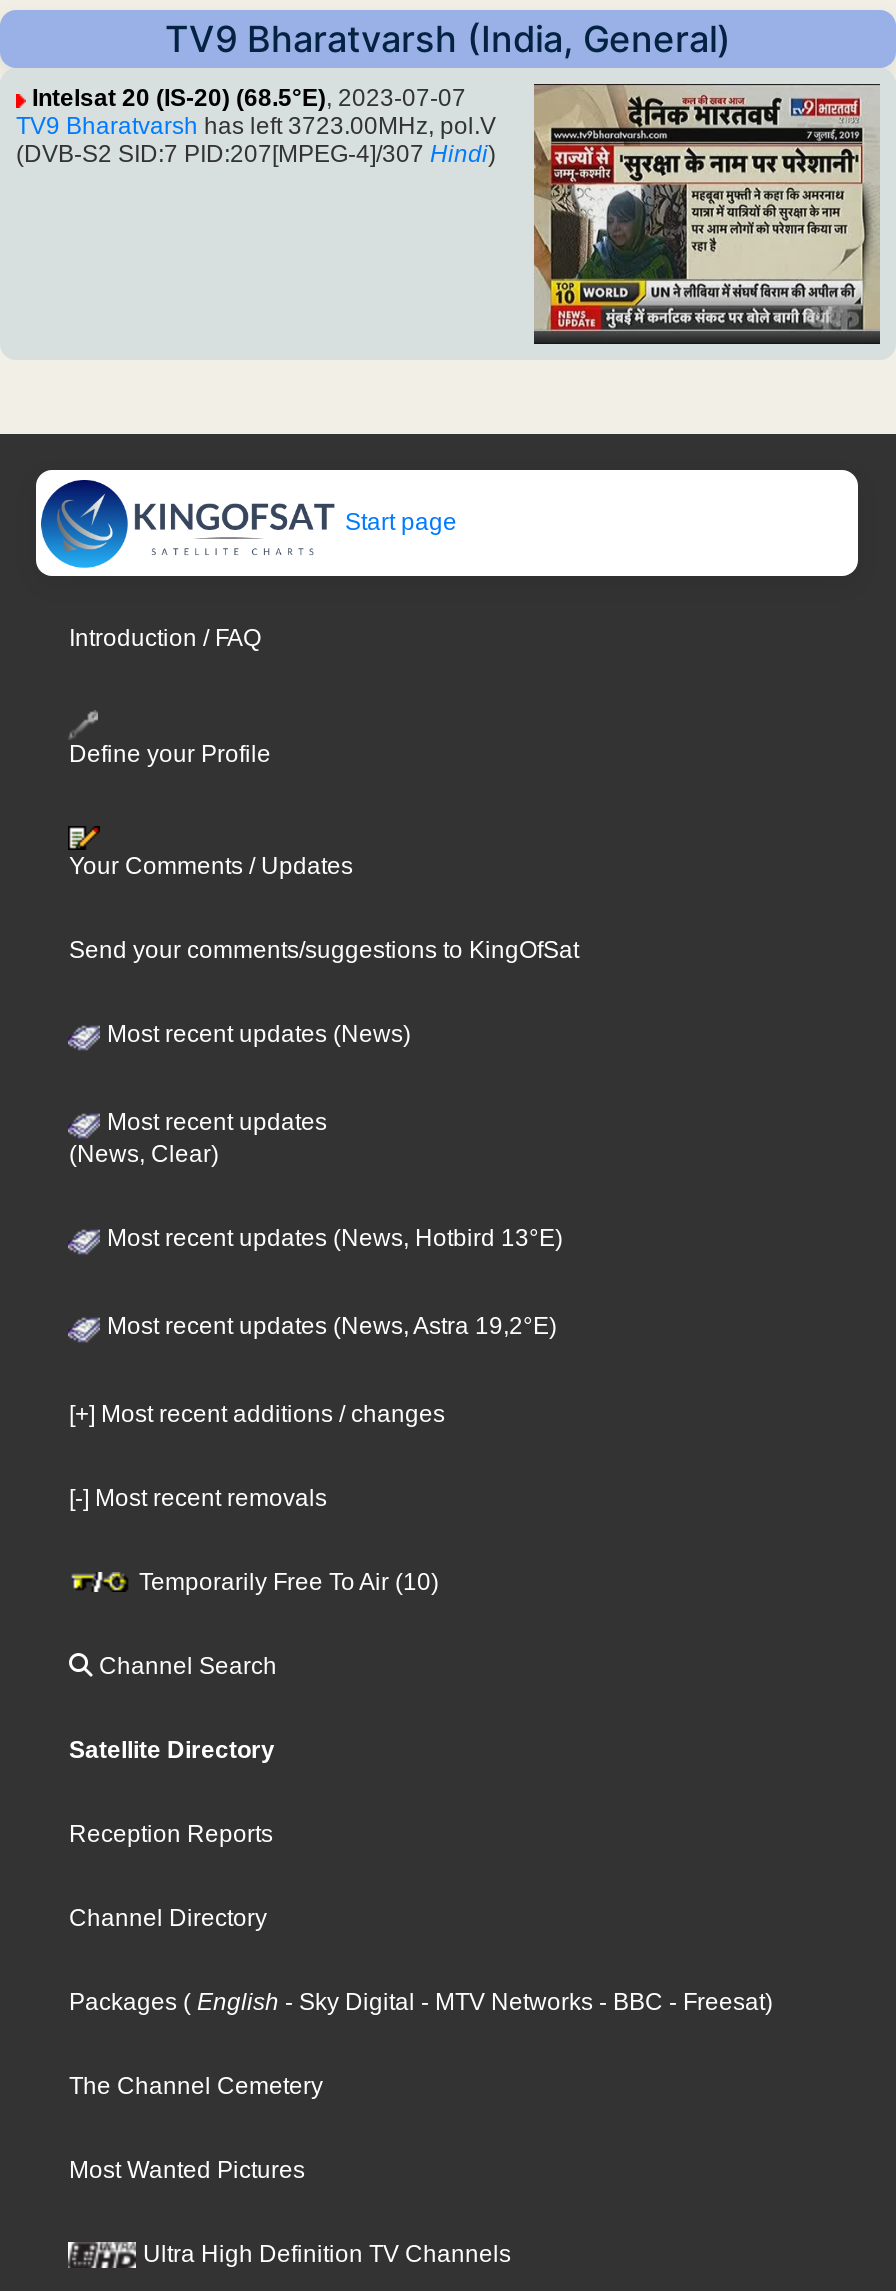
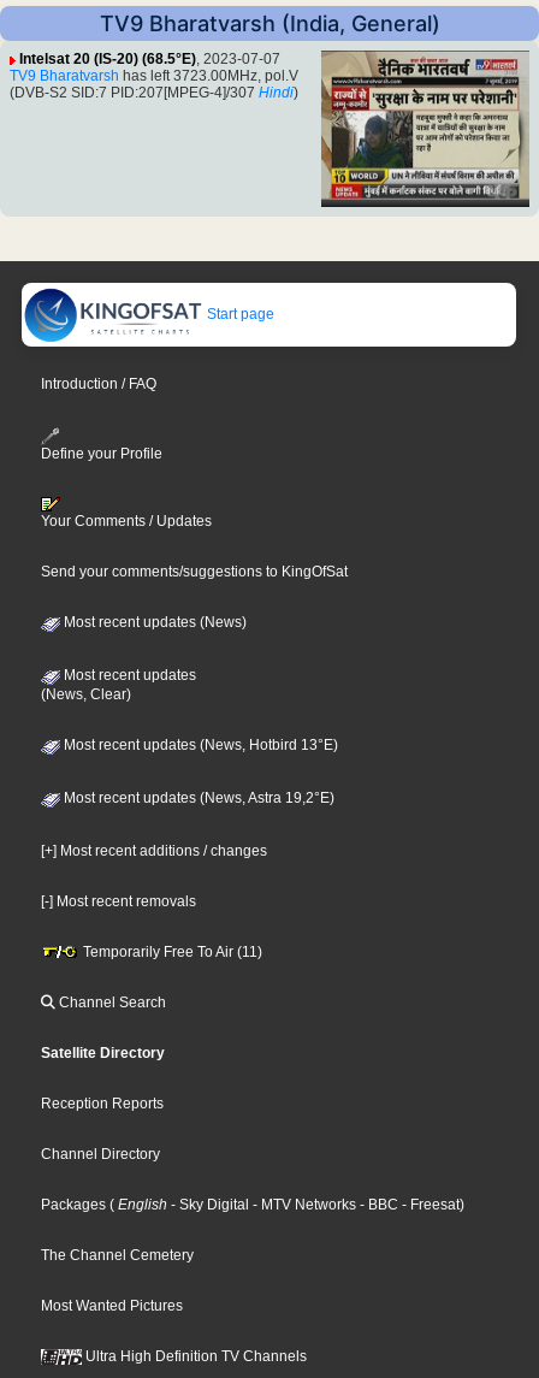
- Temporarily Free To Air (10)
+ Temporarily Free To Air (11)
